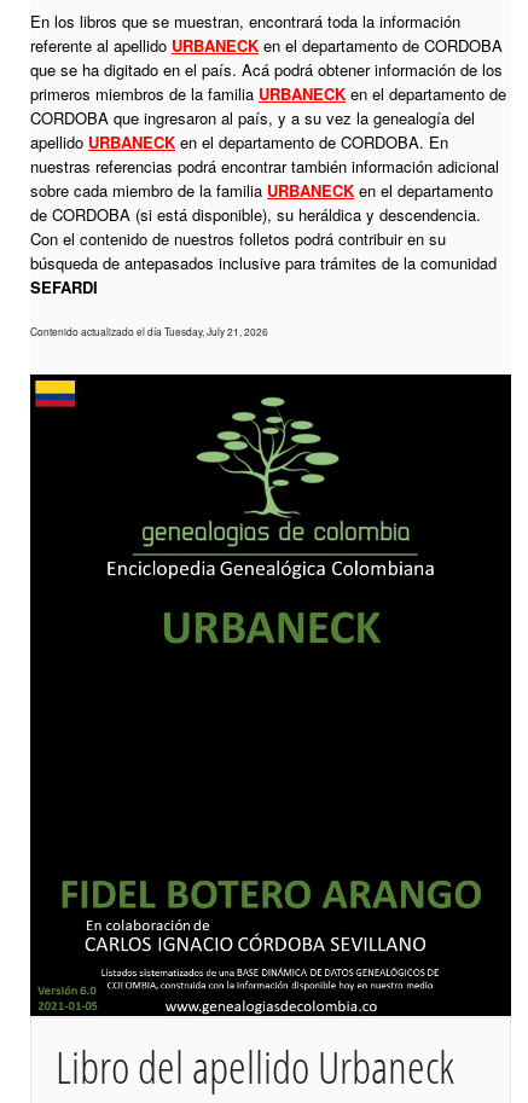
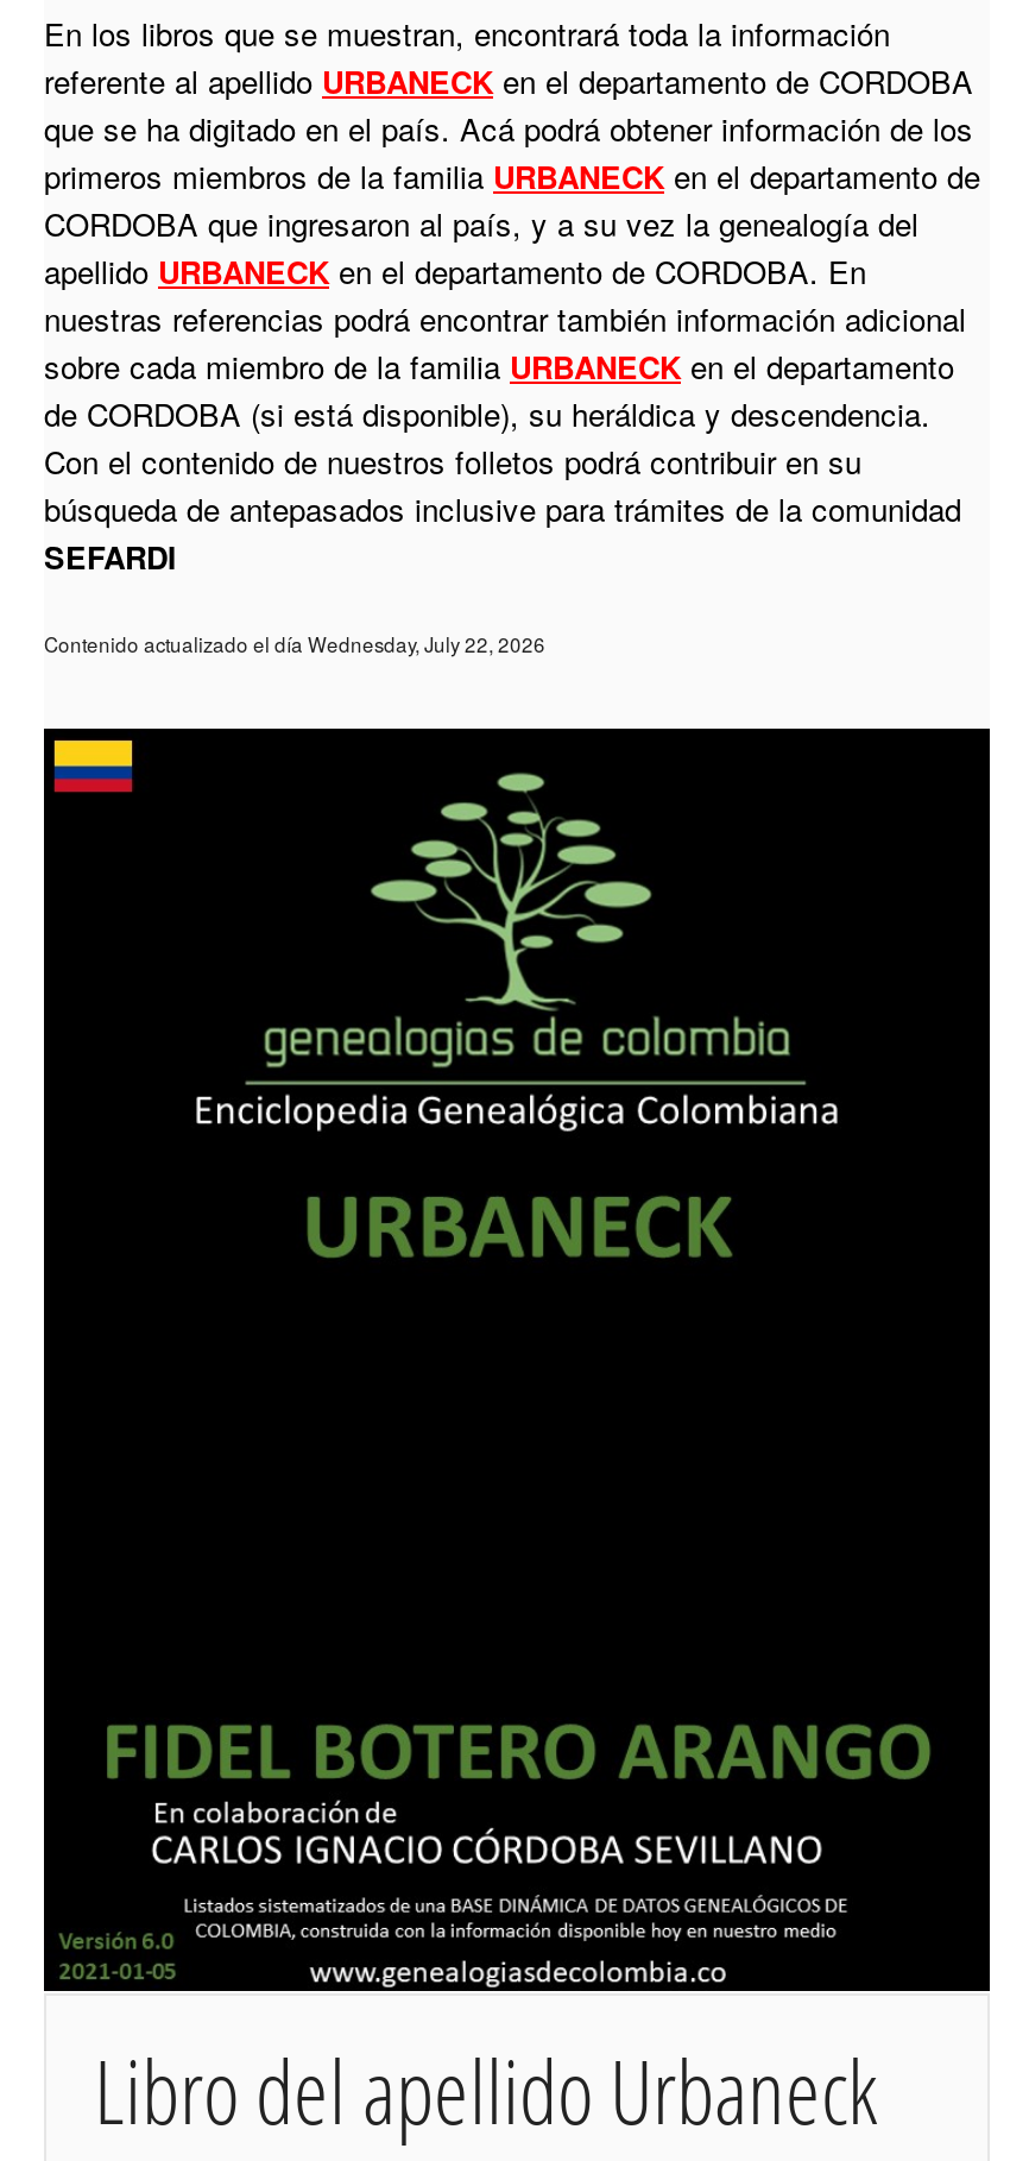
- Contenido actualizado el día Tuesday, July 21, 2026
+ Contenido actualizado el día Wednesday, July 22, 2026
